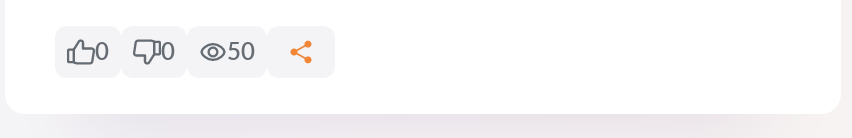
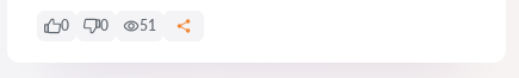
- 50
+ 51
